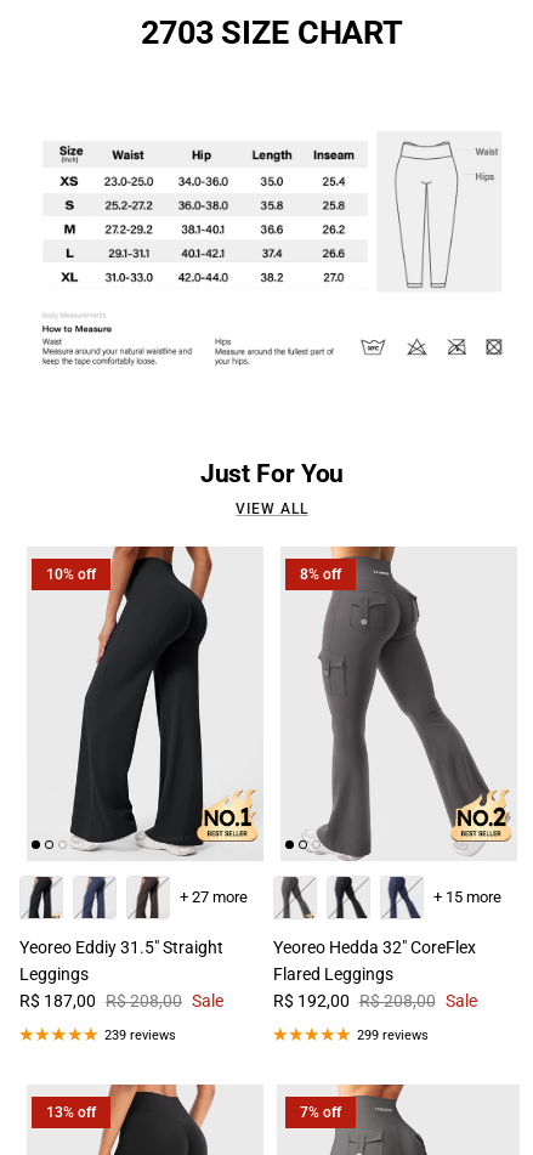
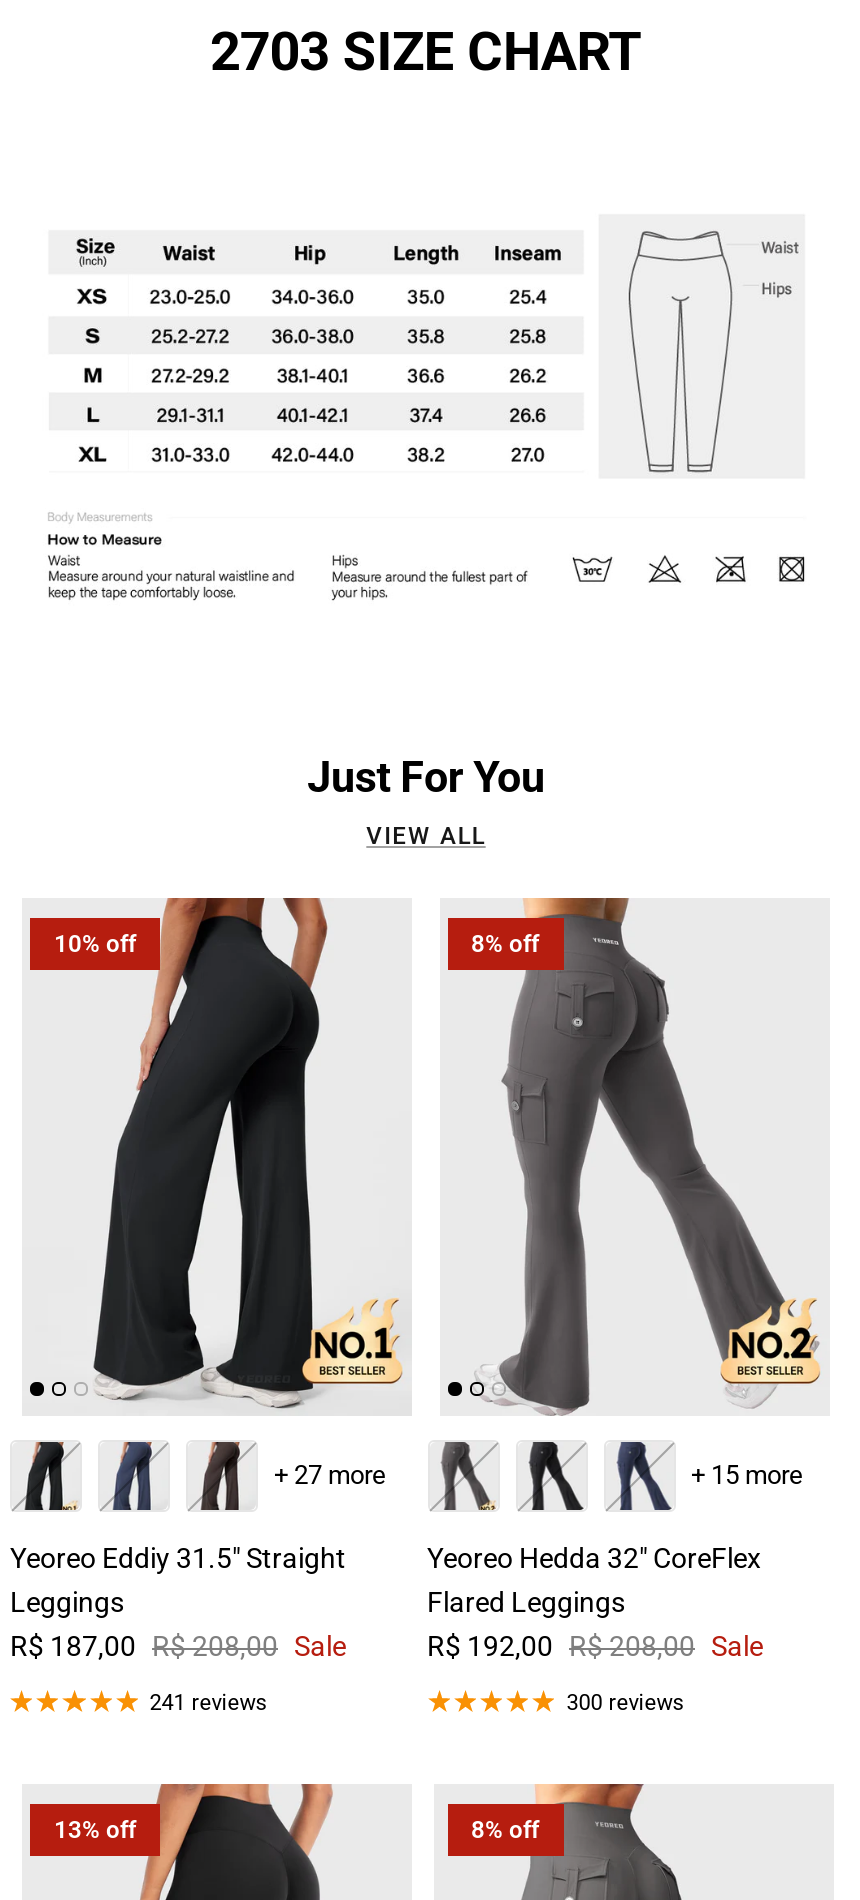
- 239 reviews
+ 241 reviews

- 299 reviews
+ 300 reviews

- 7% off
+ 8% off
